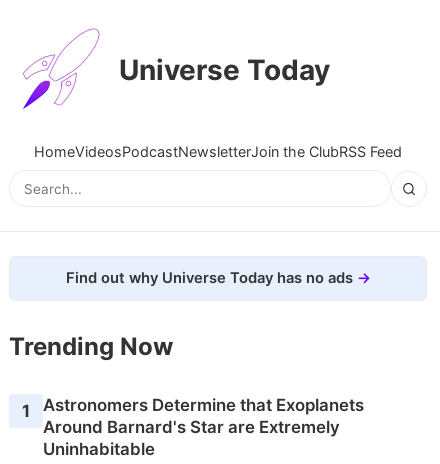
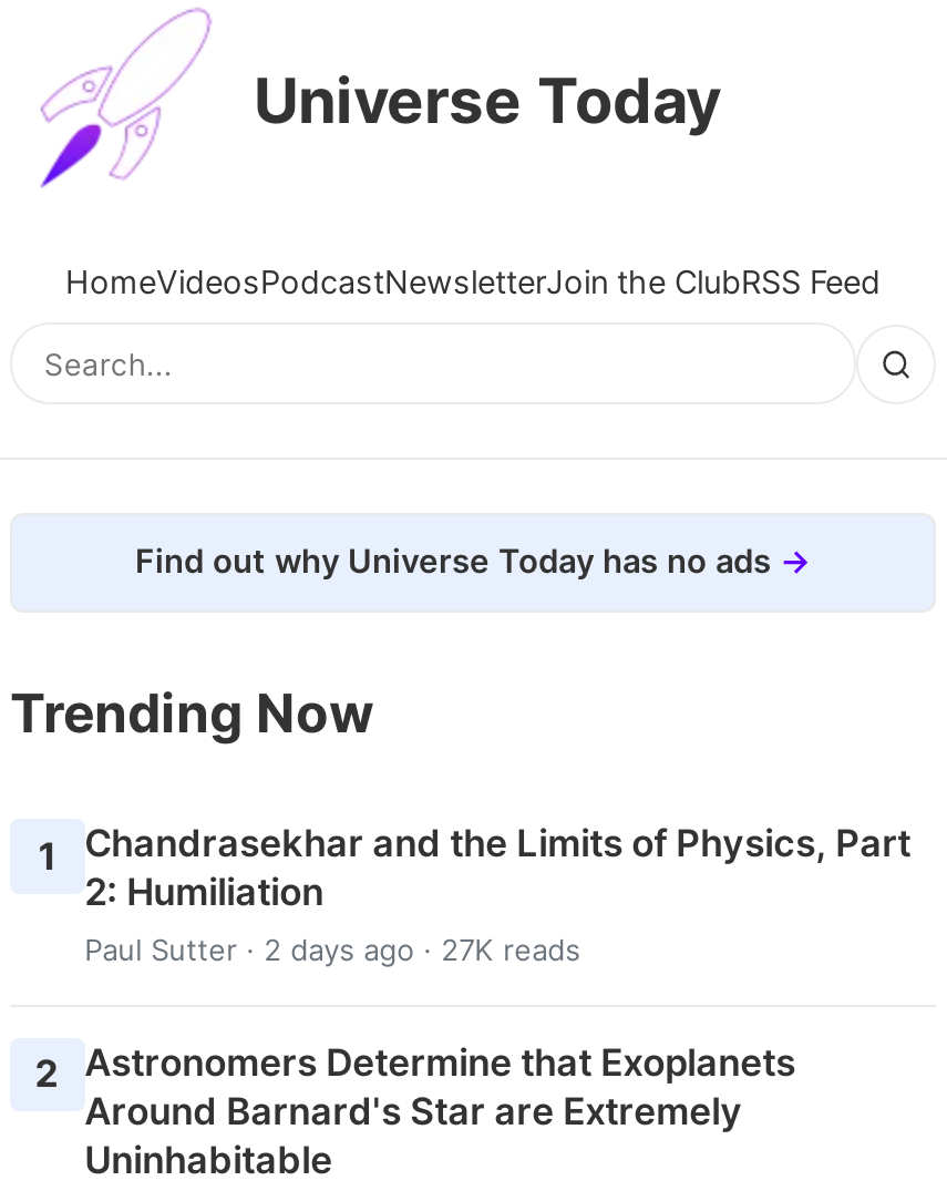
- Astronomers Determine that Exoplanets
+ Chandrasekhar and the Limits of Physics, Part
+ 2: Humiliation
+ Paul Sutter · 2 days ago · 27K reads
+ 2 Astronomers Determine that Exoplanets
